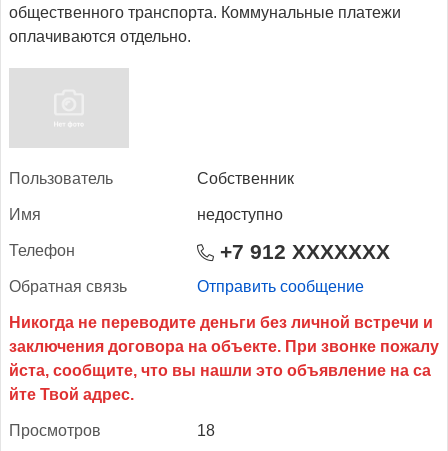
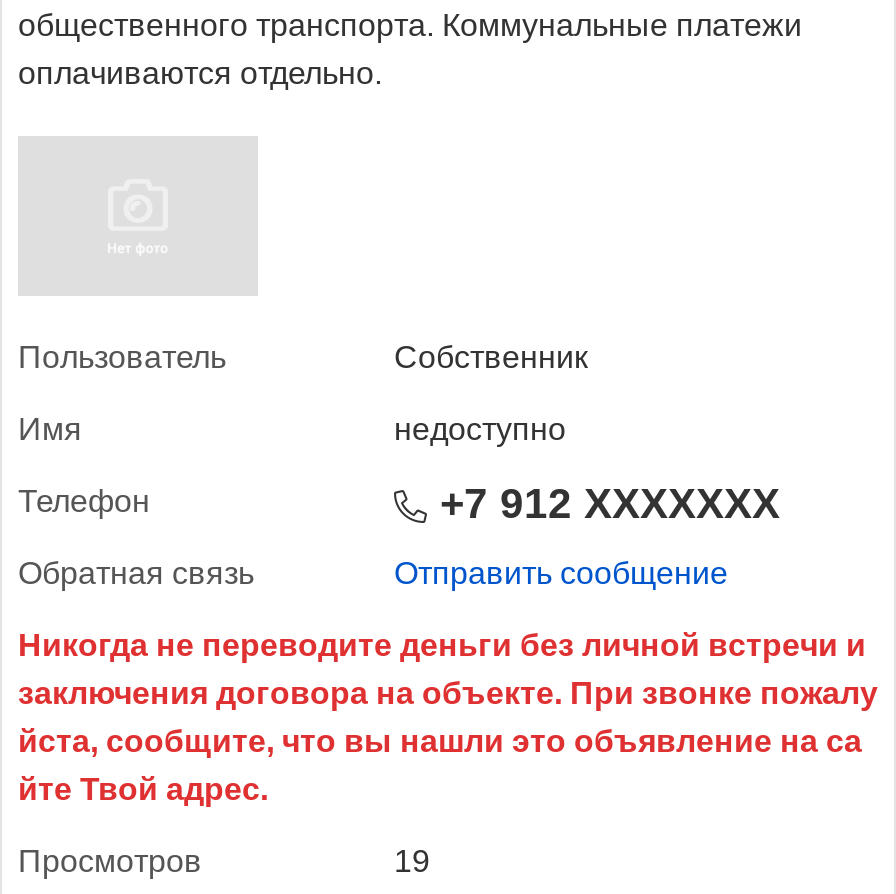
- 18
+ 19
